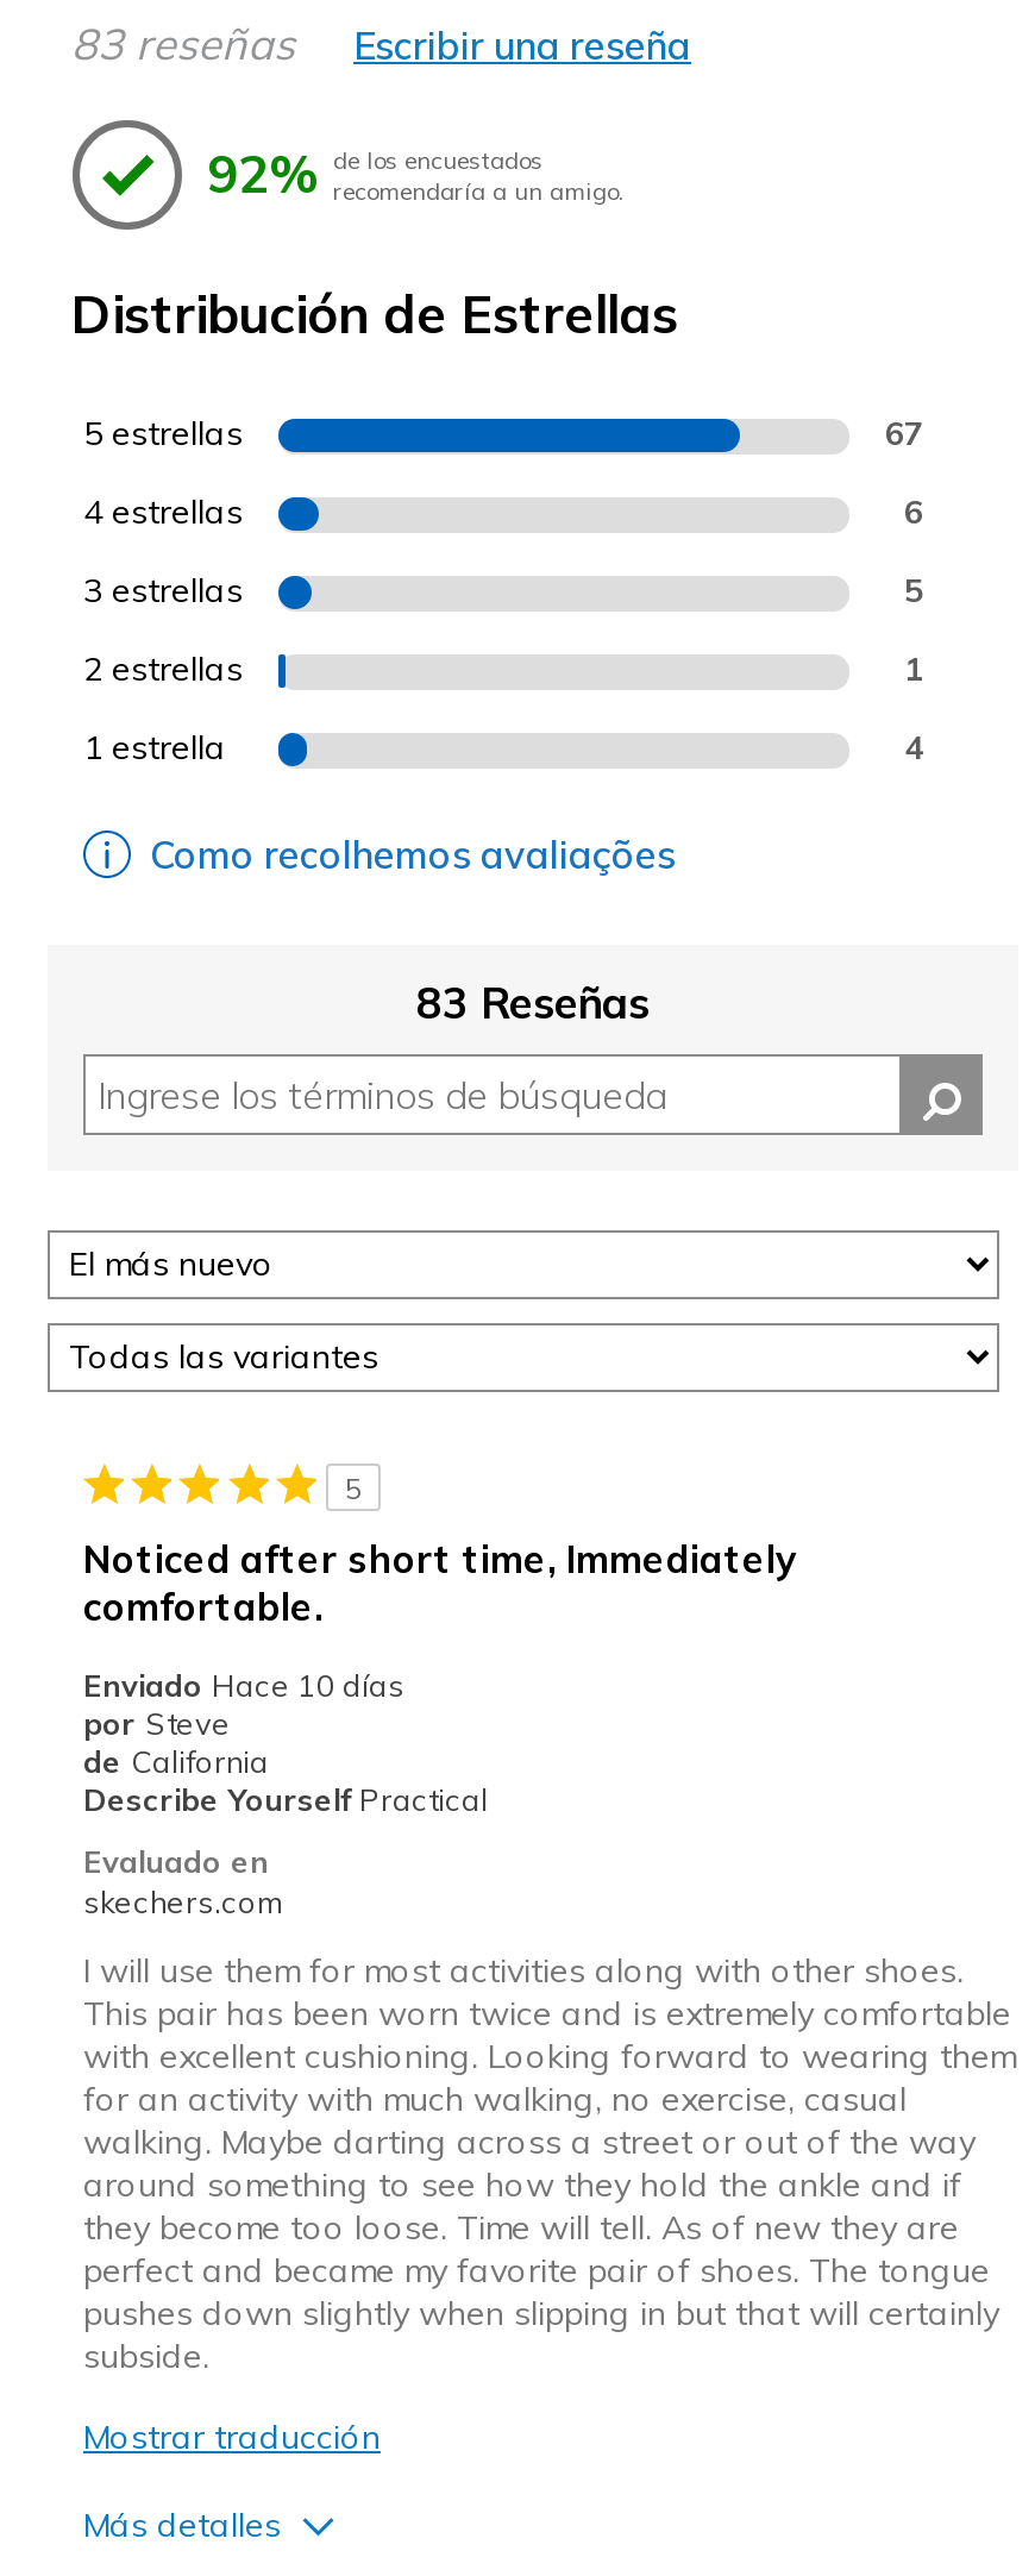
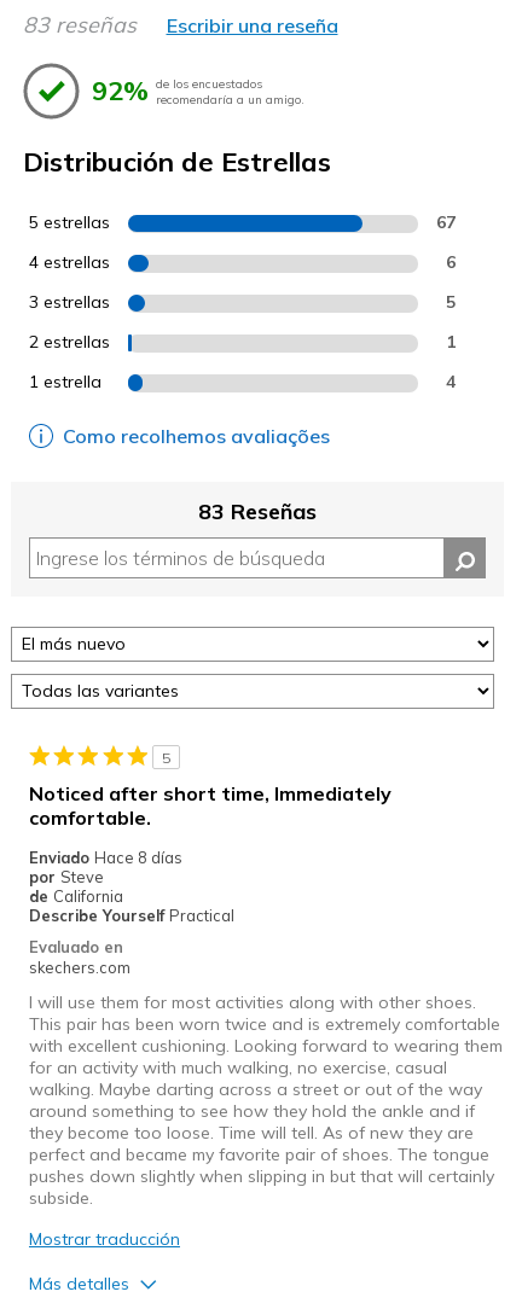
- Enviado Hace 10 días
+ Enviado Hace 8 días
